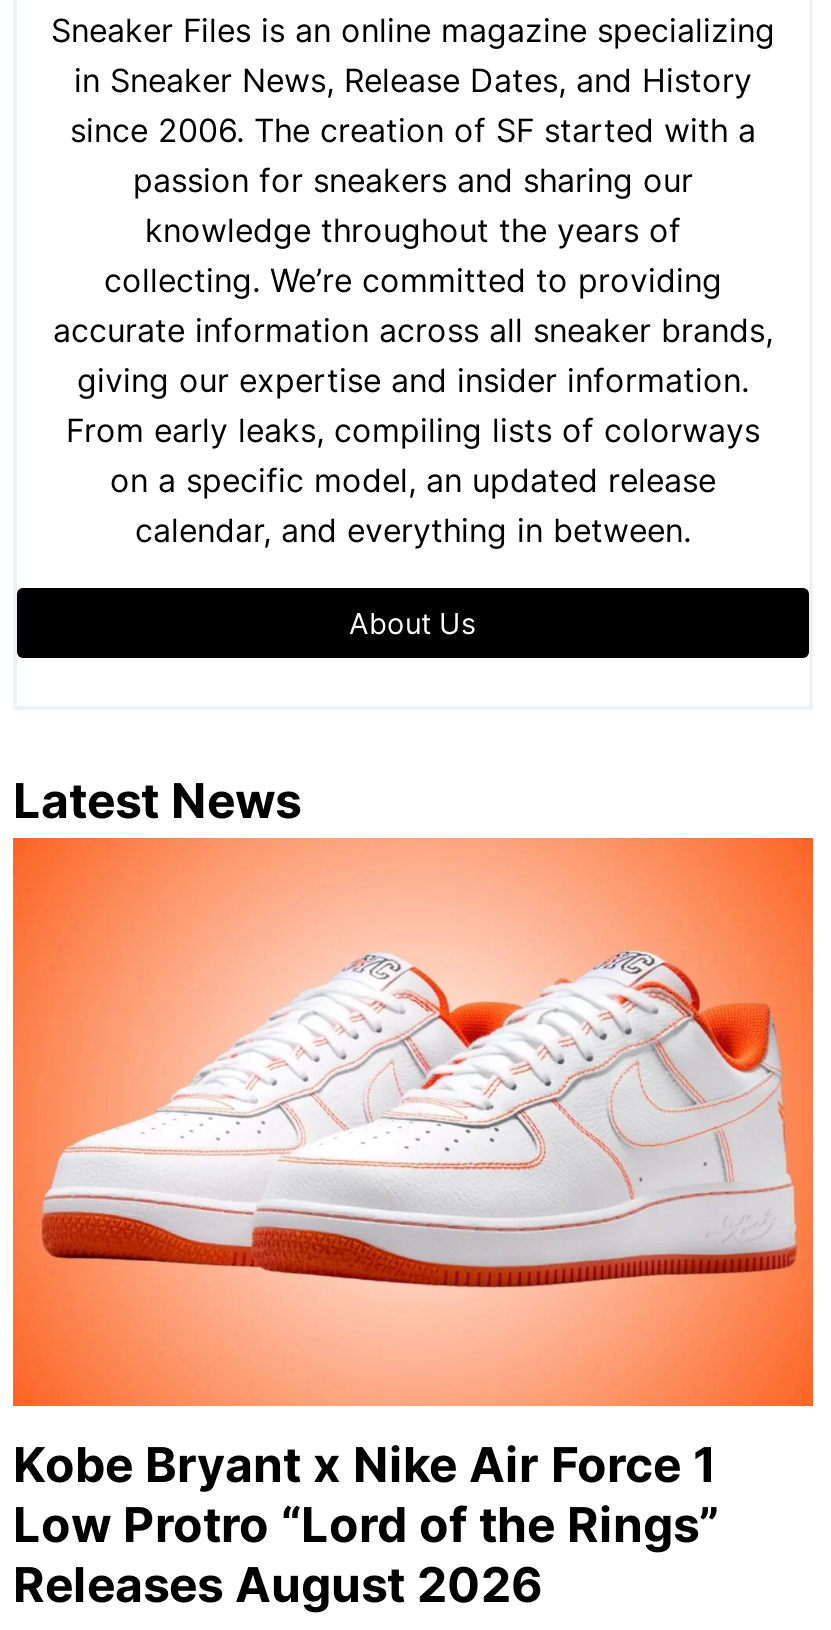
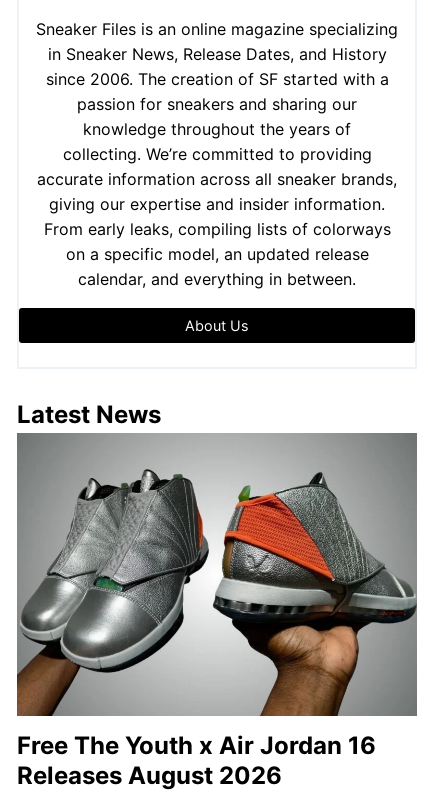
- [image]
- Kobe Bryant x Nike Air Force 1
- Low Protro “Lord of the Rings”
+ [image]
+ Free The Youth x Air Jordan 16
